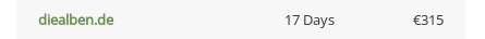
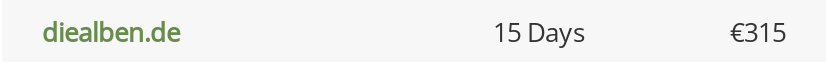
- 17 Days
+ 15 Days
